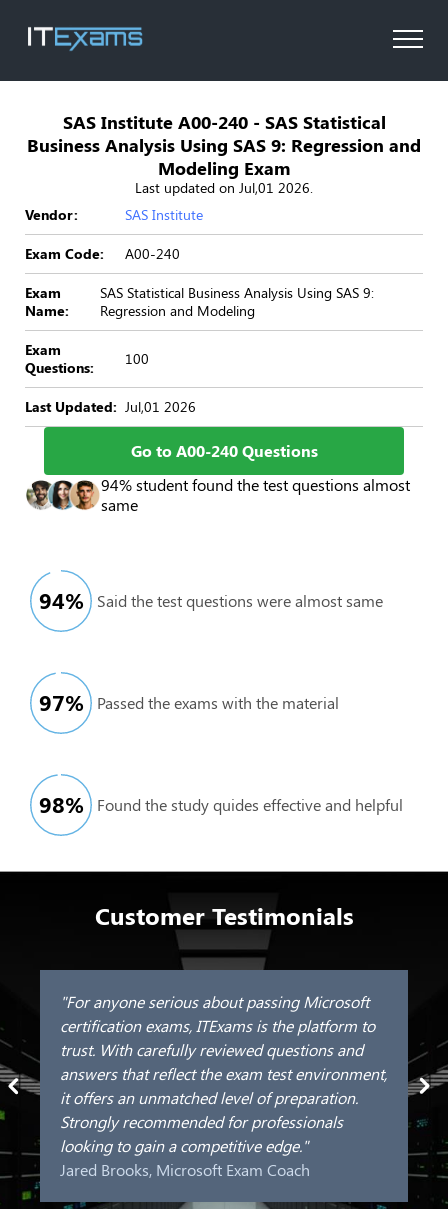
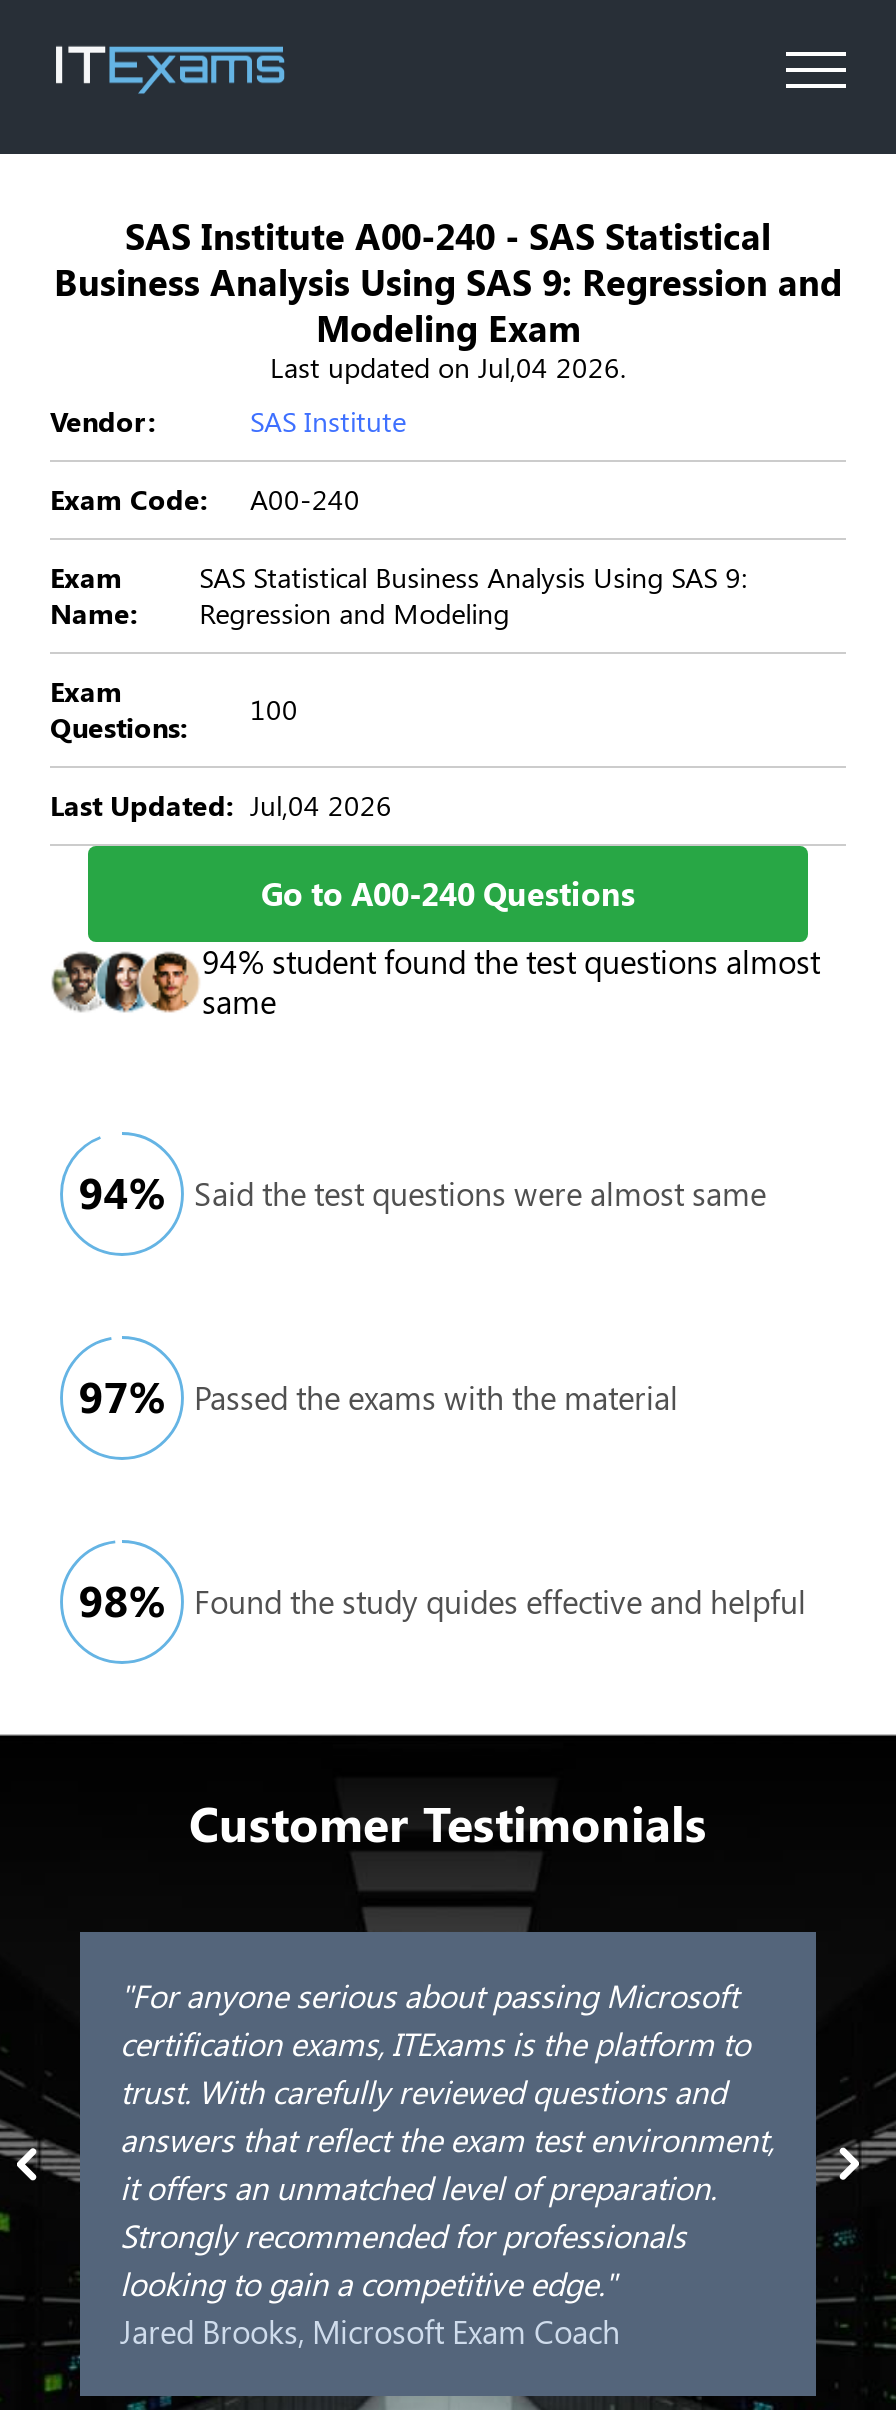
- Last updated on Jul,01 2026.
+ Last updated on Jul,04 2026.

- Last Updated: Jul,01 2026
+ Last Updated: Jul,04 2026
